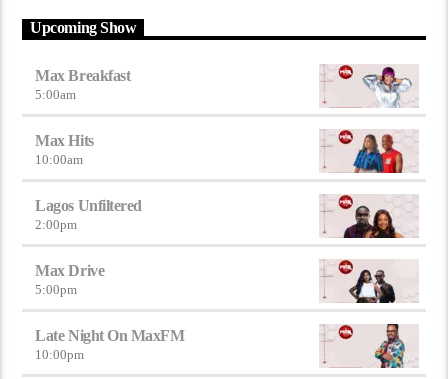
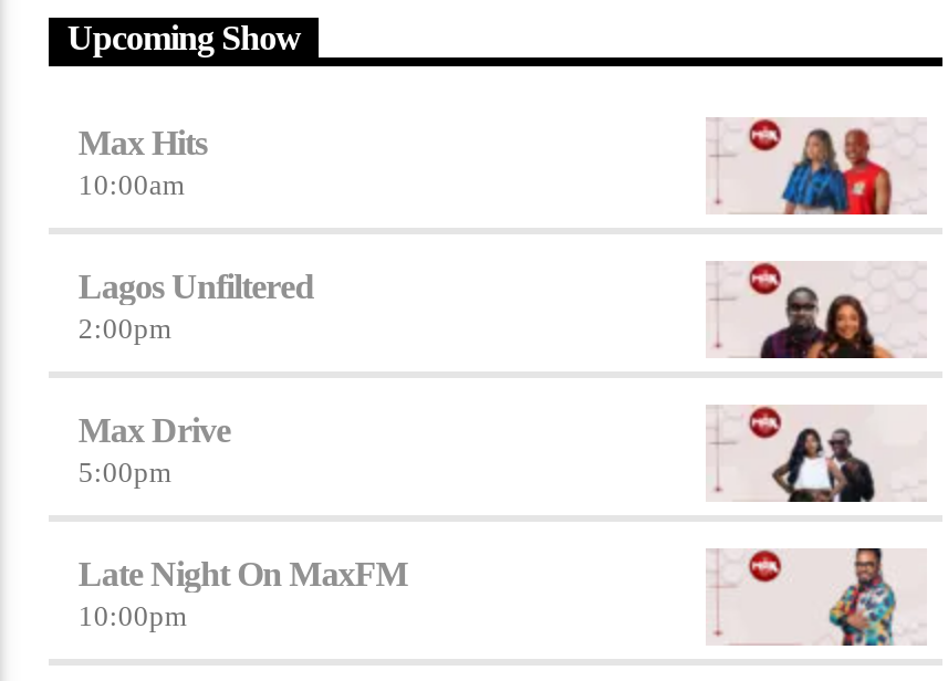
- Max Breakfast
- 5:00am

- [image]
